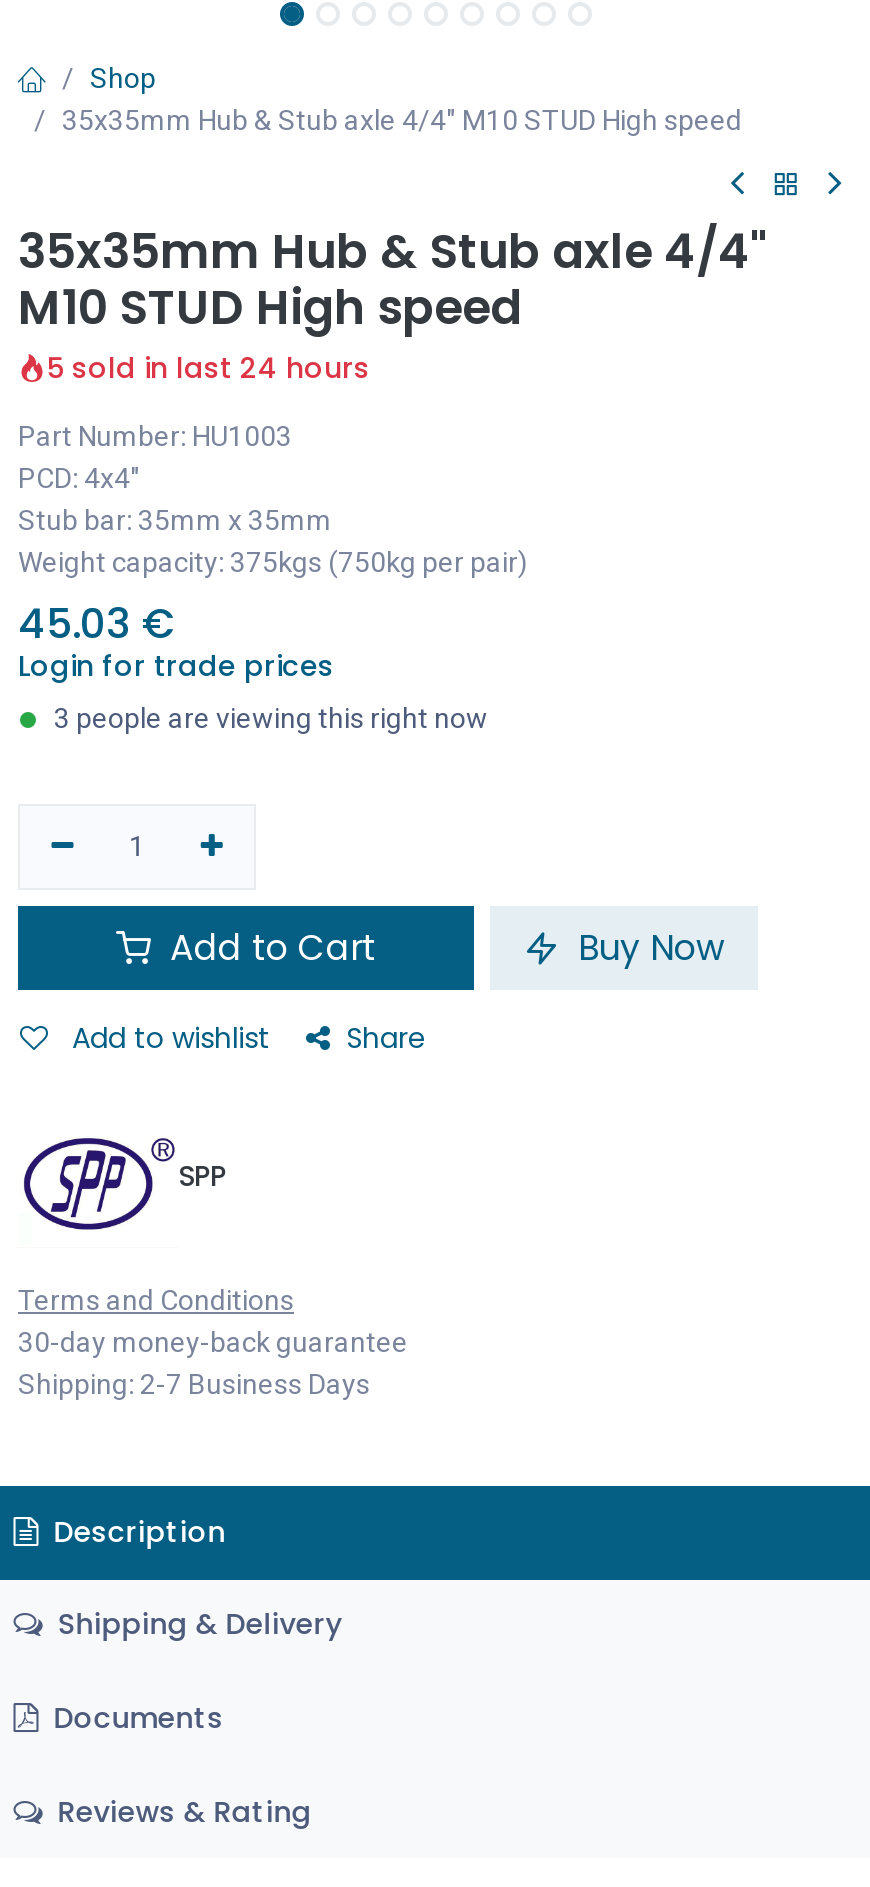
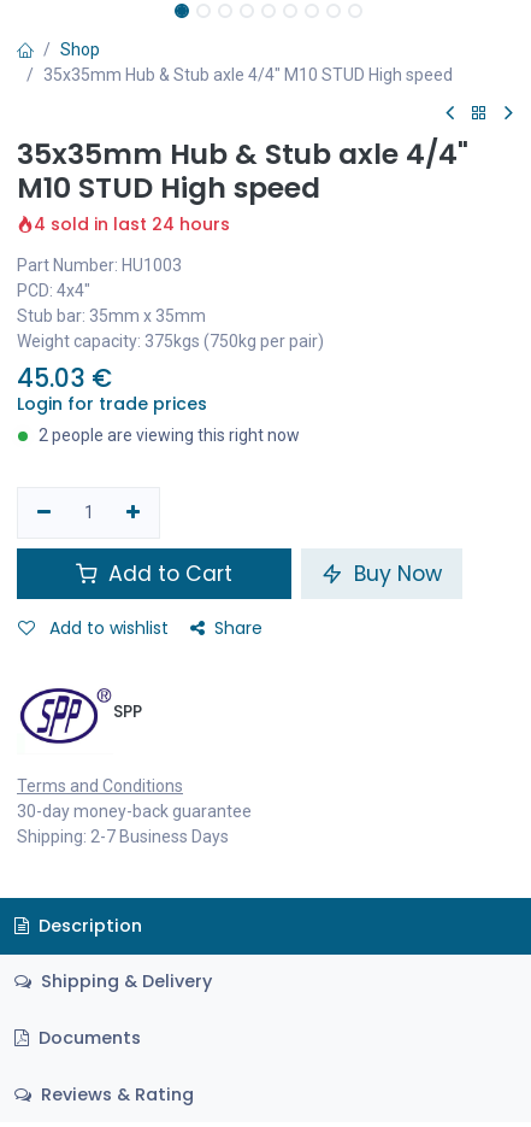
- 5 sold in last 24 hours
+ 4 sold in last 24 hours

- 3 people are viewing this right now
+ 2 people are viewing this right now
